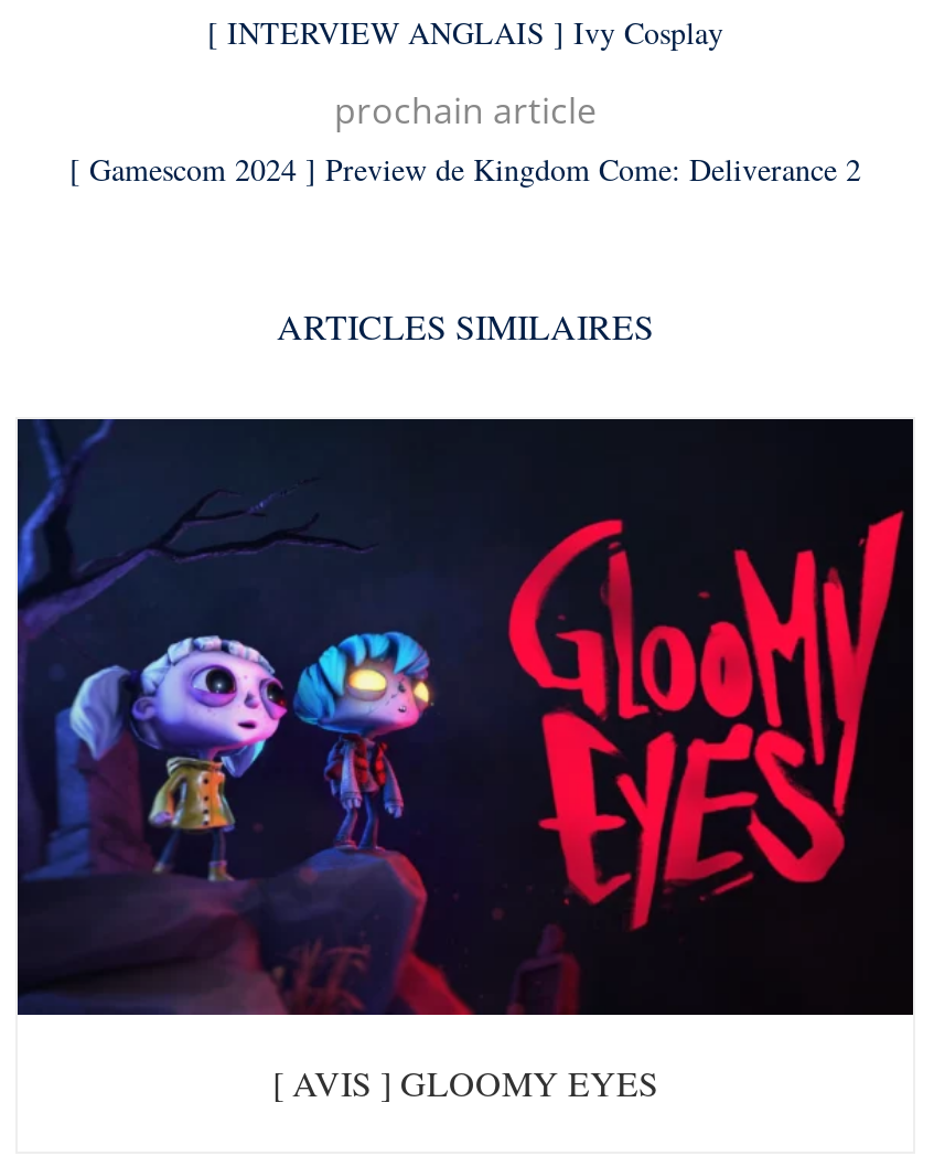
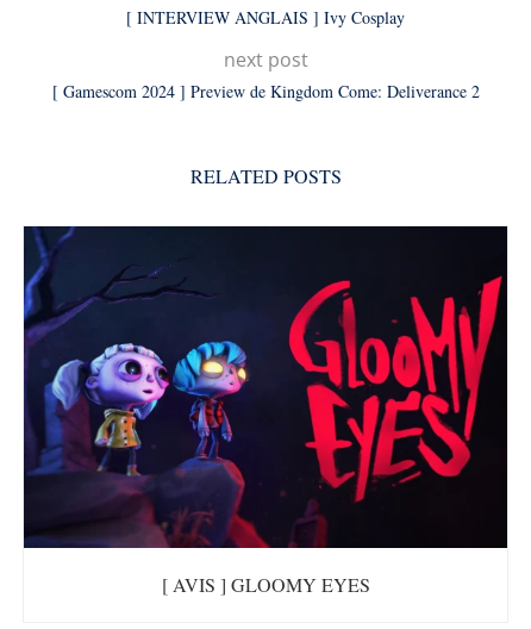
- prochain article
+ next post

- ARTICLES SIMILAIRES
+ RELATED POSTS
